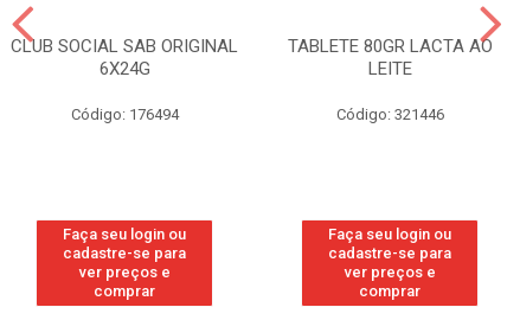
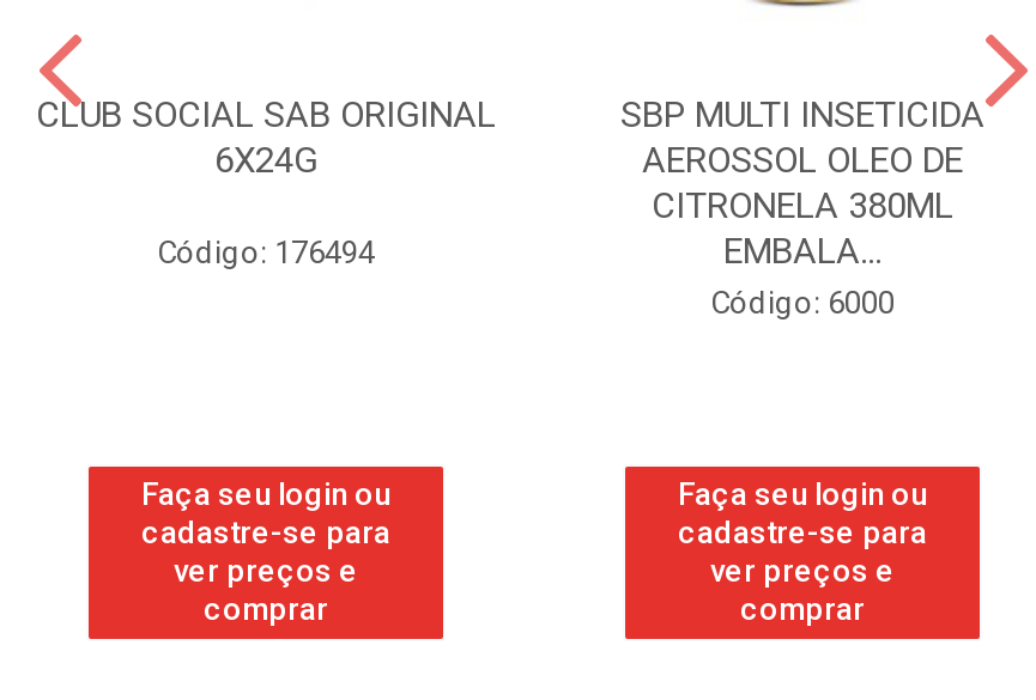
- TABLETE 80GR LACTA AO
- LEITE
- Código: 321446
+ SBP MULTI INSETICIDA
+ AEROSSOL OLEO DE
+ CITRONELA 380ML
+ EMBALA...
+ Código: 6000
